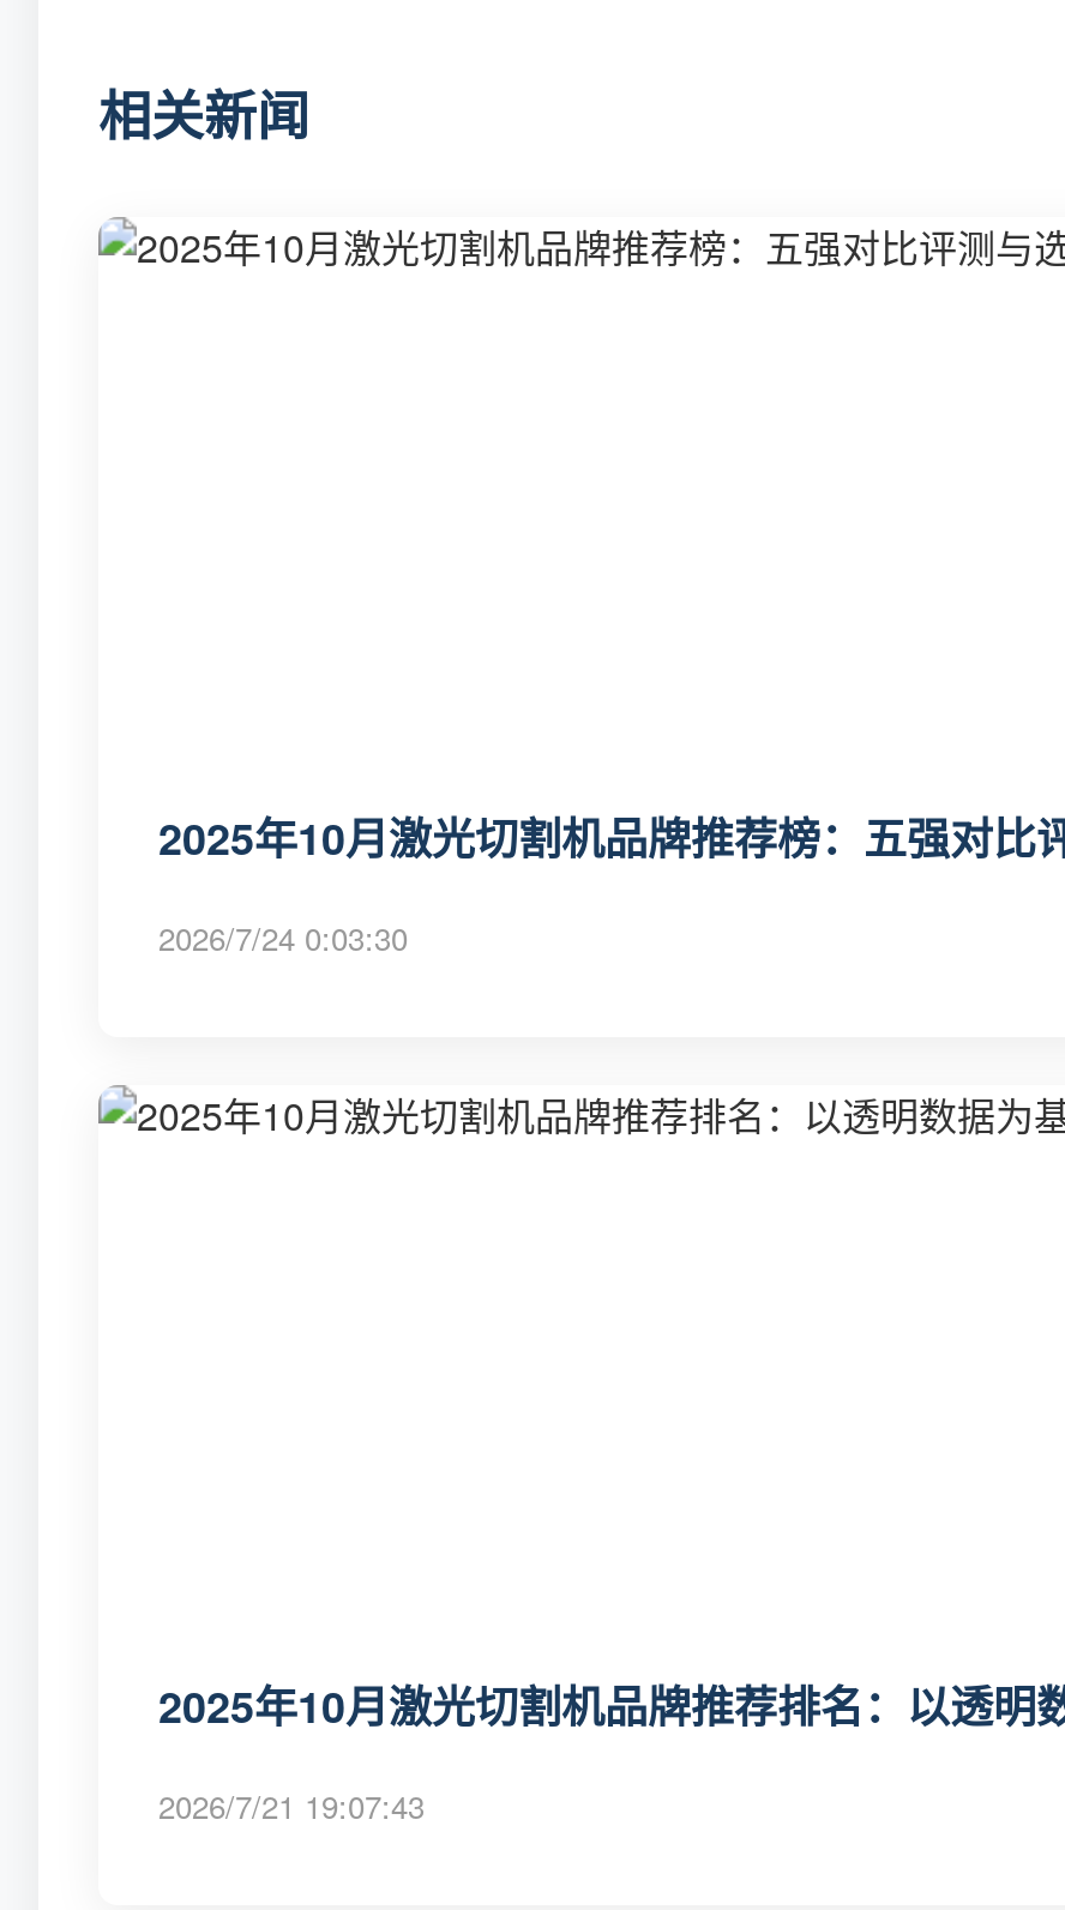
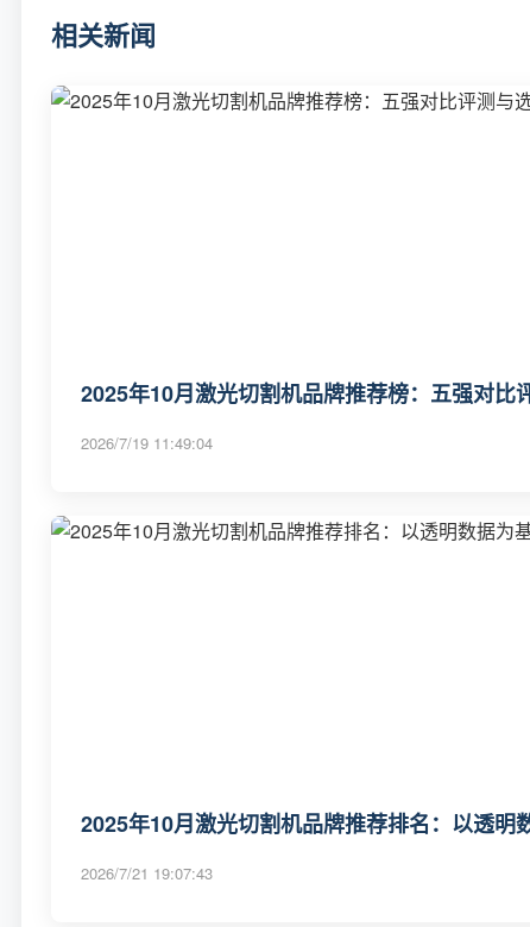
- 2026/7/24 0:03:30
+ 2026/7/19 11:49:04
